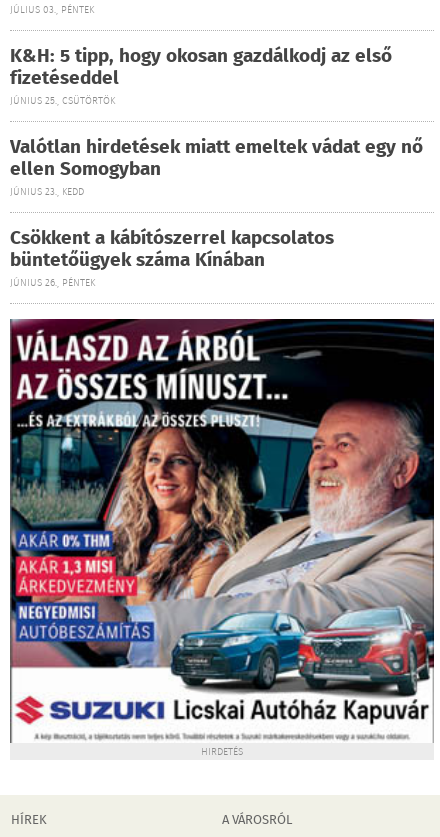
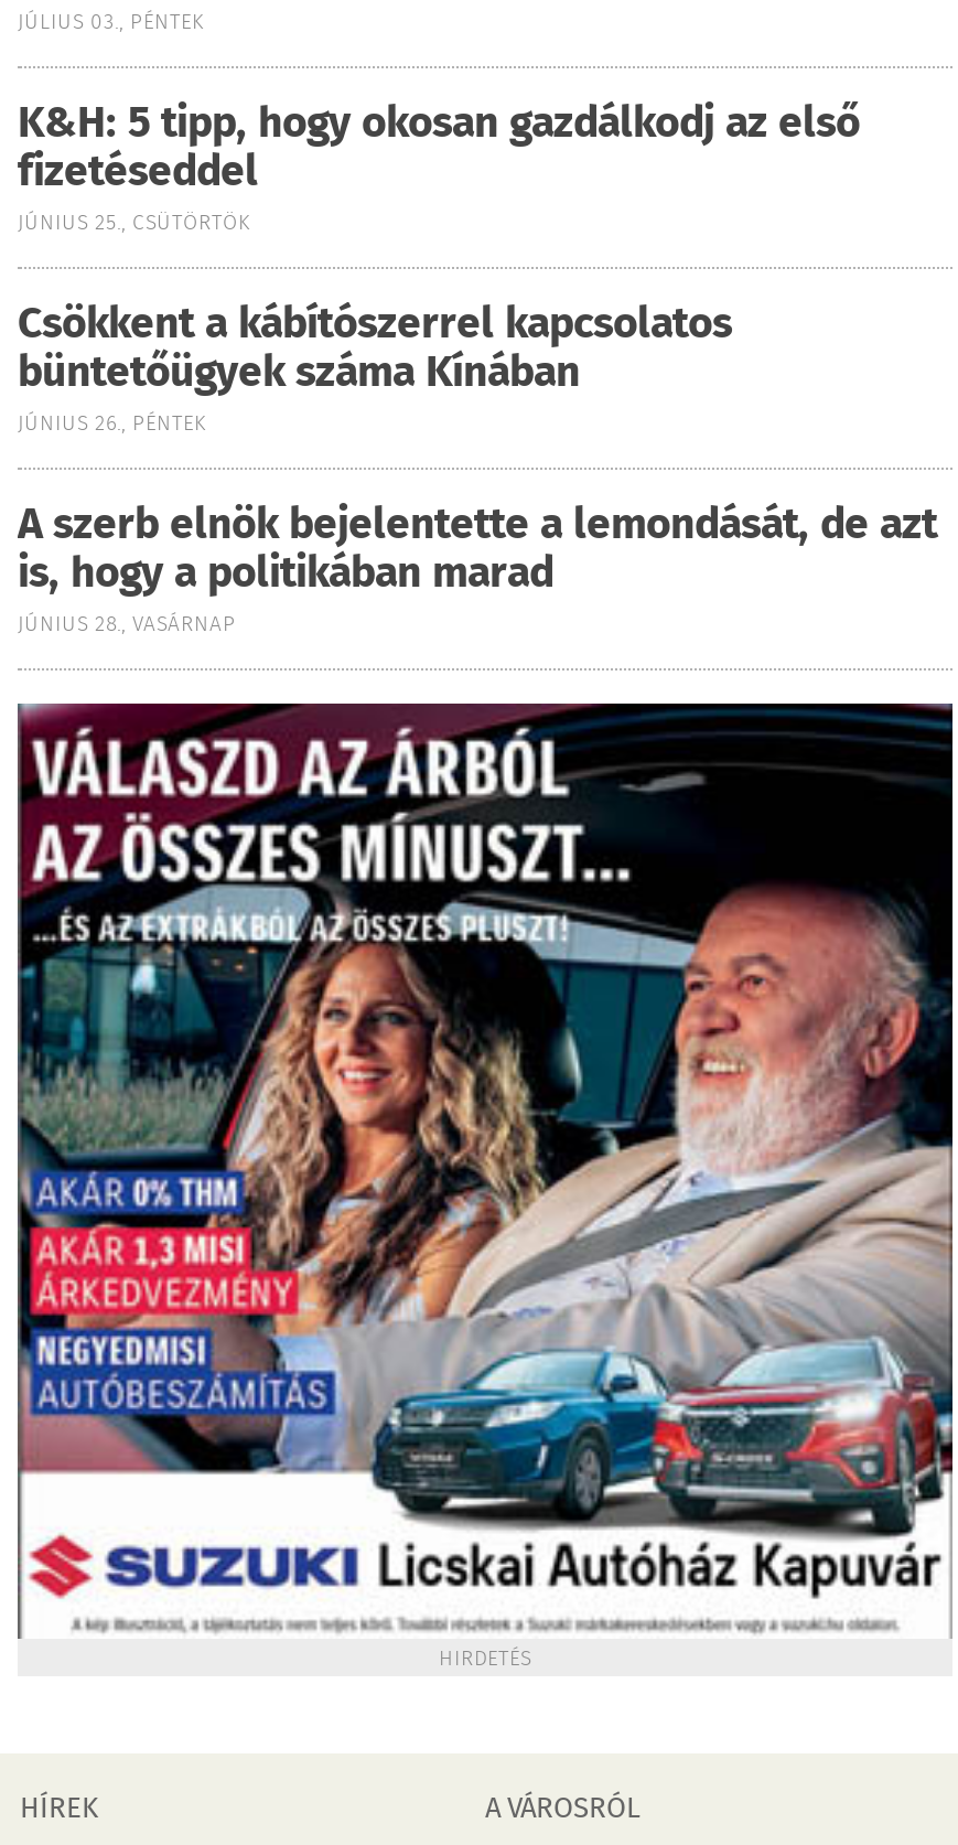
- Valótlan hirdetések miatt emeltek vádat egy nő
- ellen Somogyban
- JÚNIUS 23., KEDD

moved up: Csökkent a kábítószerrel kapcsolatos | büntetőügyek száma Kínában | JÚNIUS 26., PÉNTEK

+ A szerb elnök bejelentette a lemondását, de azt
+ is, hogy a politikában marad
+ JÚNIUS 28., VASÁRNAP
